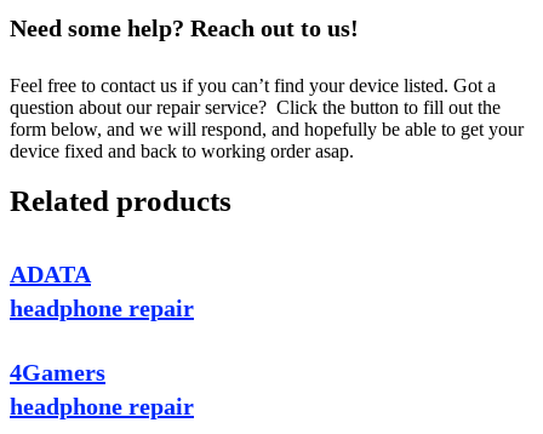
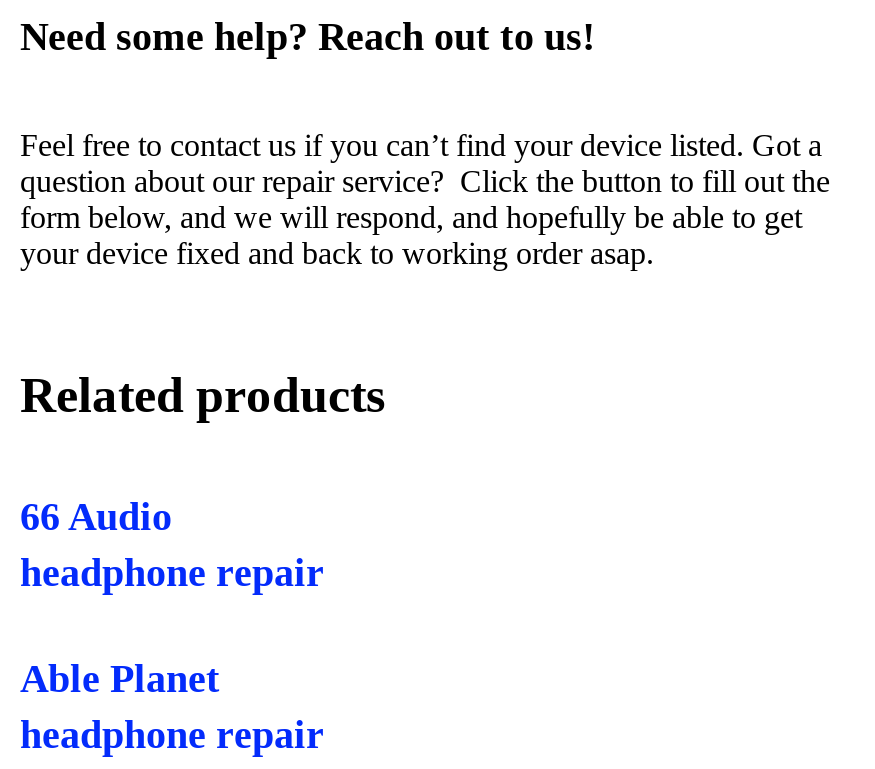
- ADATA
+ 66 Audio

- 4Gamers
+ Able Planet
